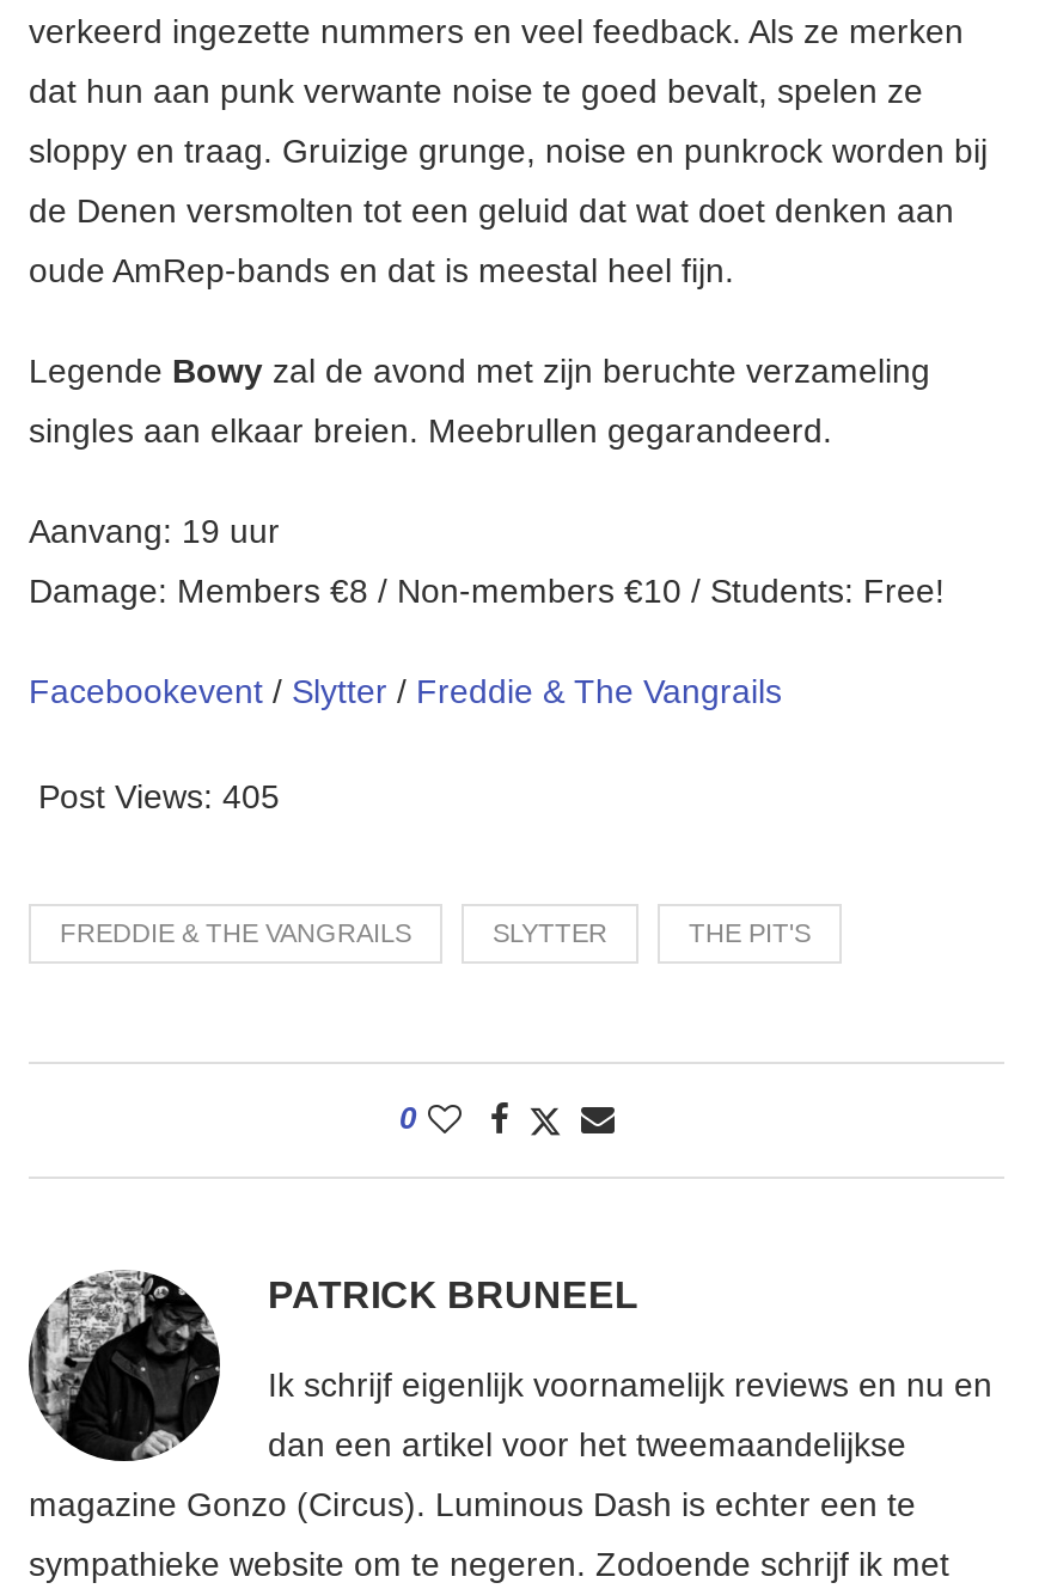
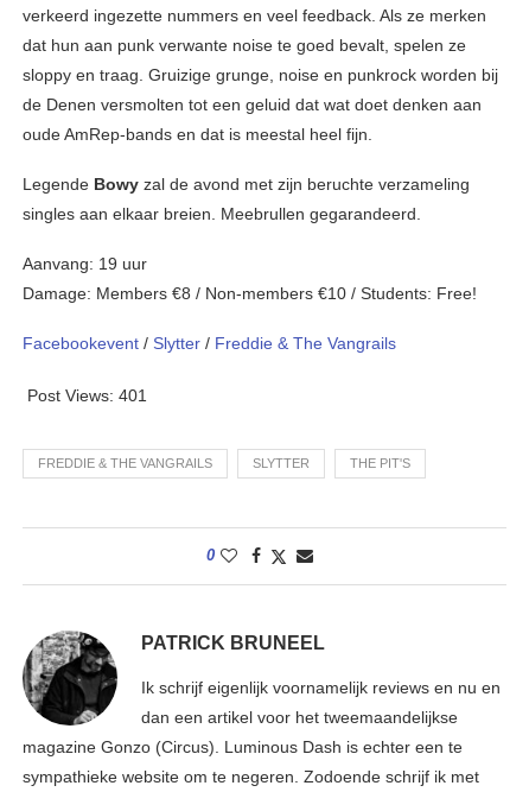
- Post Views: 405
+ Post Views: 401
